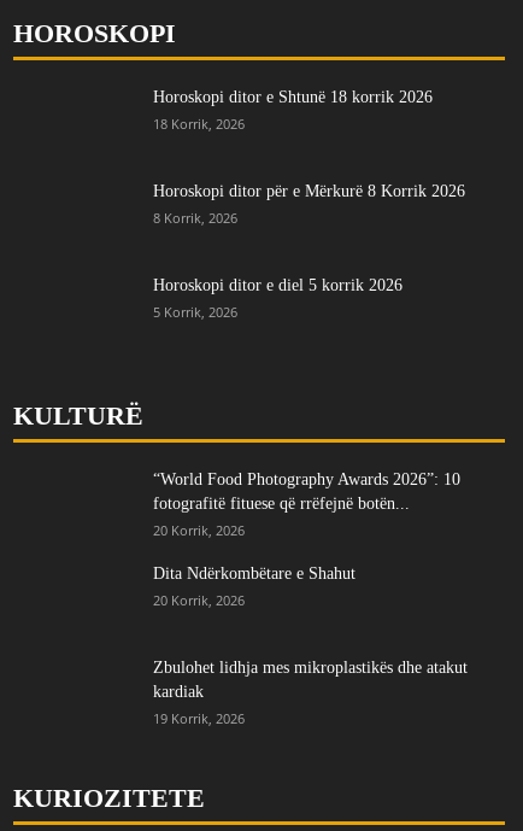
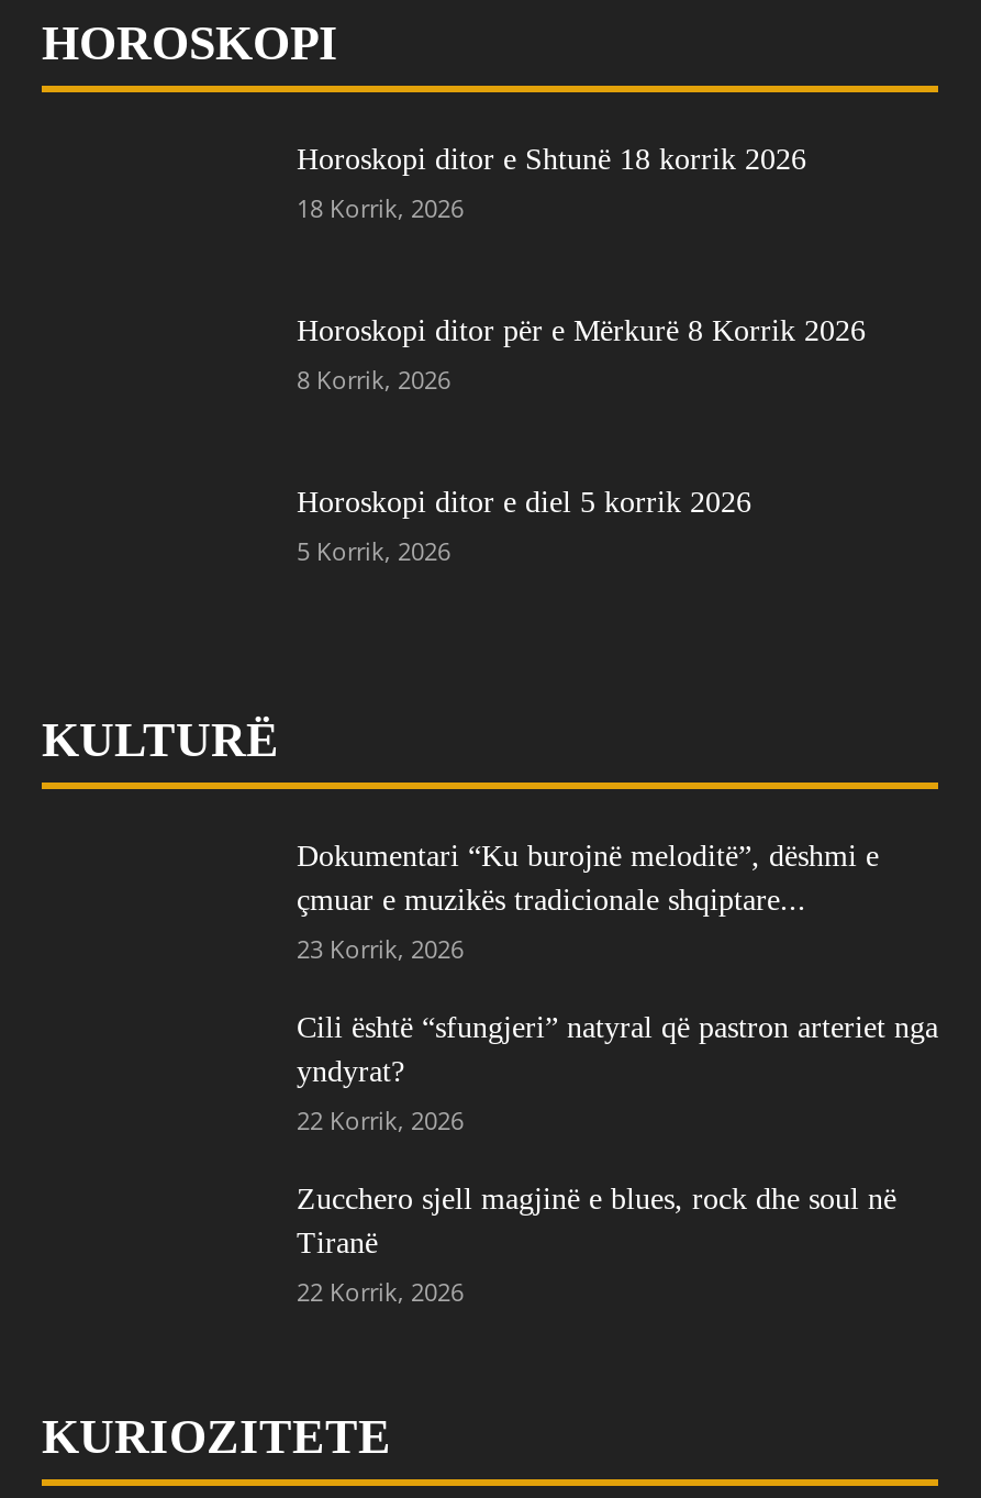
- “World Food Photography Awards 2026”: 10
- fotografitë fituese që rrëfejnë botën...
+ Dokumentari “Ku burojnë meloditë”, dëshmi e
+ çmuar e muzikës tradicionale shqiptare...

- 20 Korrik, 2026
+ 23 Korrik, 2026

- Dita Ndërkombëtare e Shahut
+ Cili është “sfungjeri” natyral që pastron arteriet nga
+ yndyrat?

- 20 Korrik, 2026
+ 22 Korrik, 2026

- Zbulohet lidhja mes mikroplastikës dhe atakut
- kardiak
+ Zucchero sjell magjinë e blues, rock dhe soul në
+ Tiranë

- 19 Korrik, 2026
+ 22 Korrik, 2026
